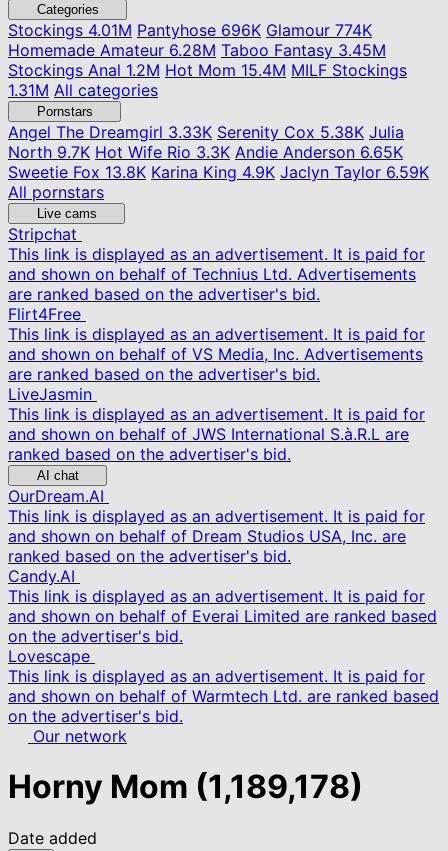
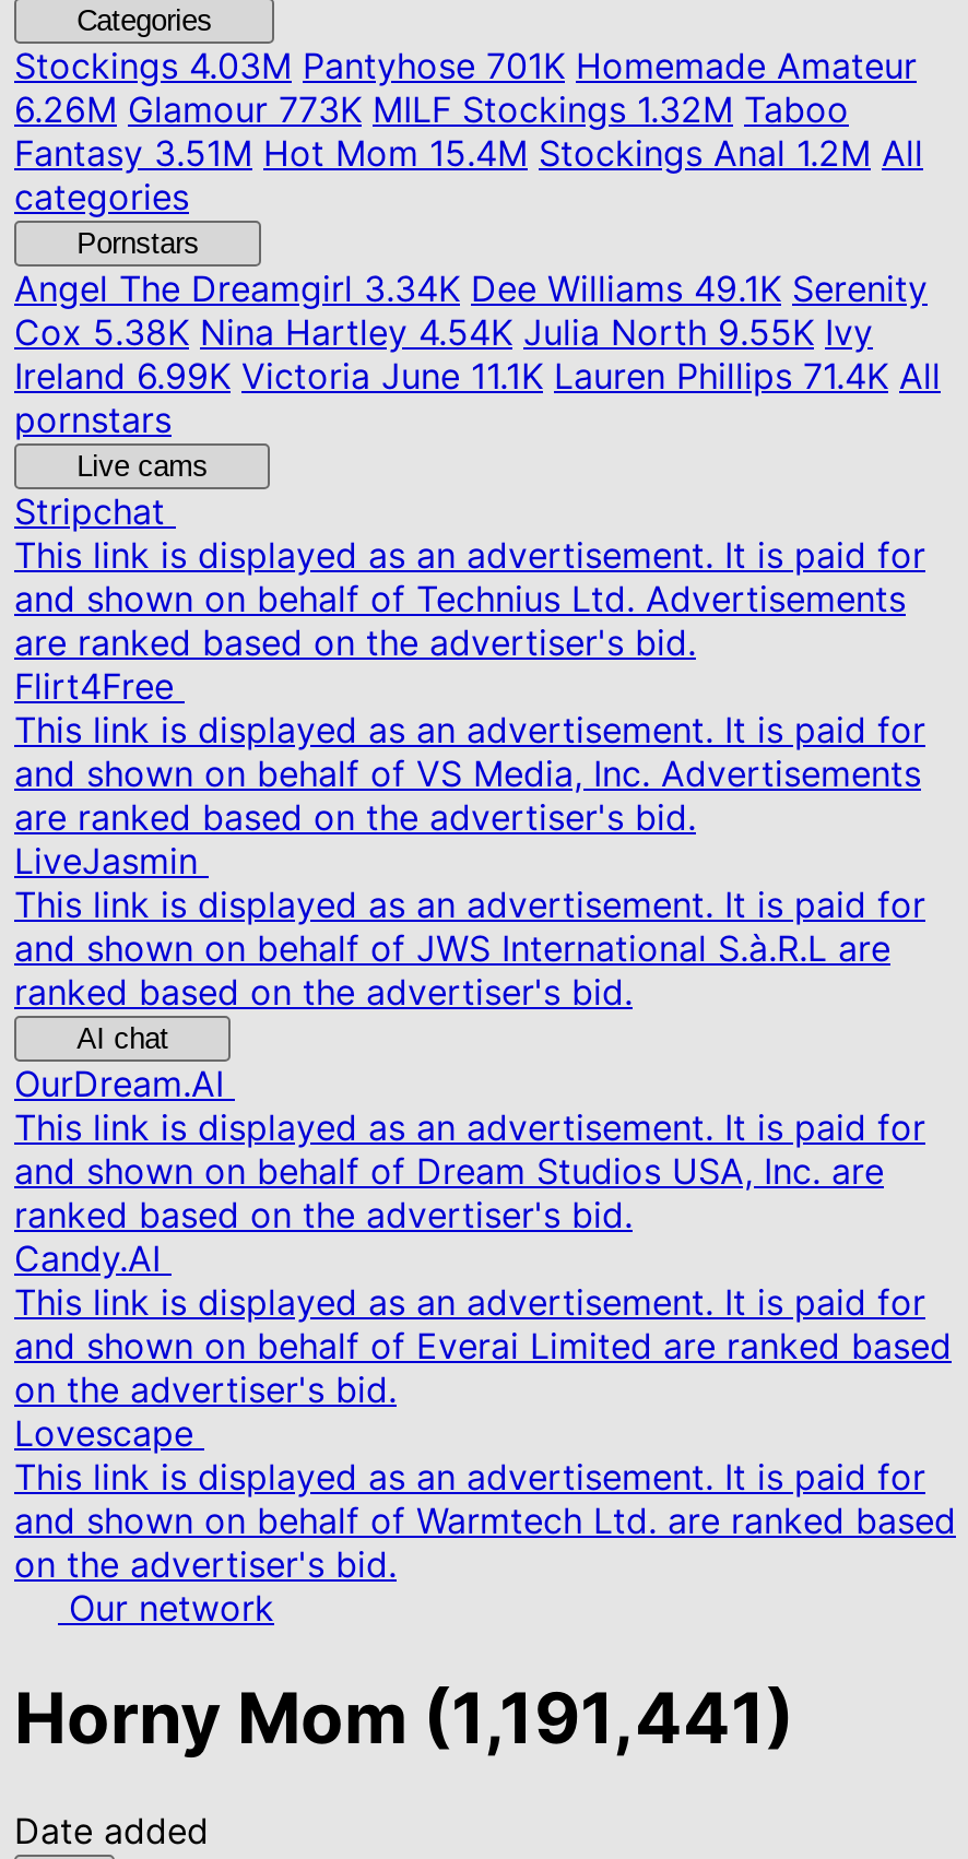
- Stockings4.01M Pantyhose 696K Glamour 774K
- Homemade Amateur 6.28M Taboo Fantasy 3.45M
- Stockings Anal 1.2M Hot Mom 15.4M MILF Stockings
- 1.31M All categories
+ Stockings4.03M Pantyhose 701K Homemade Amateur
+ 6.26M Glamour 773K MILF Stockings 1.32M Taboo
+ Fantasy 3.51M Hot Mom 15.4M Stockings Anal 1.2M All
+ categories

- Angel The Dreamgirl 3.33K Serenity Cox 5.38K Julia
- North 9.7K Hot Wife Rio 3.3K Andie Anderson 6.65K
- Sweetie Fox 13.8K Karina King 4.9K Jaclyn Taylor 6.59K
- All pornstars
+ Angel The Dreamgirl 3.34K Dee Williams 49.1K Serenity
+ Cox 5.38K Nina Hartley 4.54K Julia North 9.55K Ivy
+ Ireland 6.99K Victoria June 11.1K Lauren Phillips 71.4K All
+ pornstars

- Horny Mom (1,189,178)
+ Horny Mom (1,191,441)
